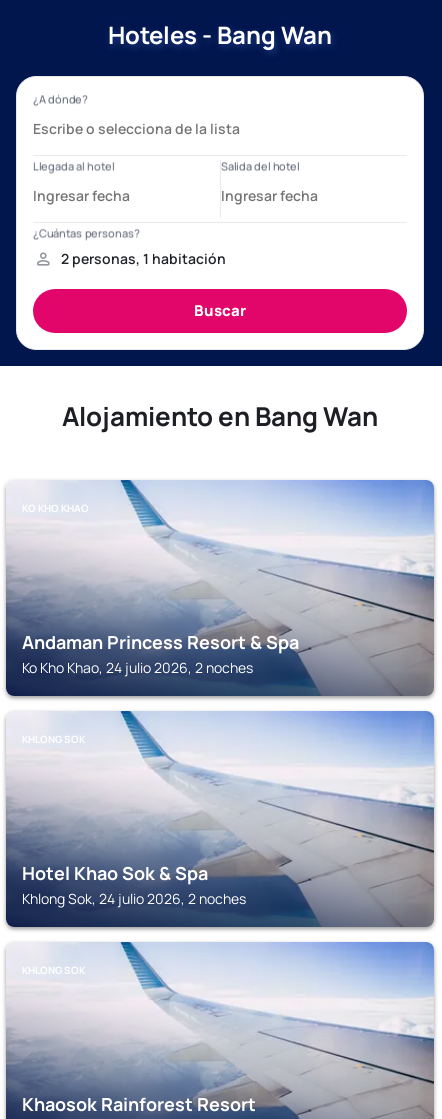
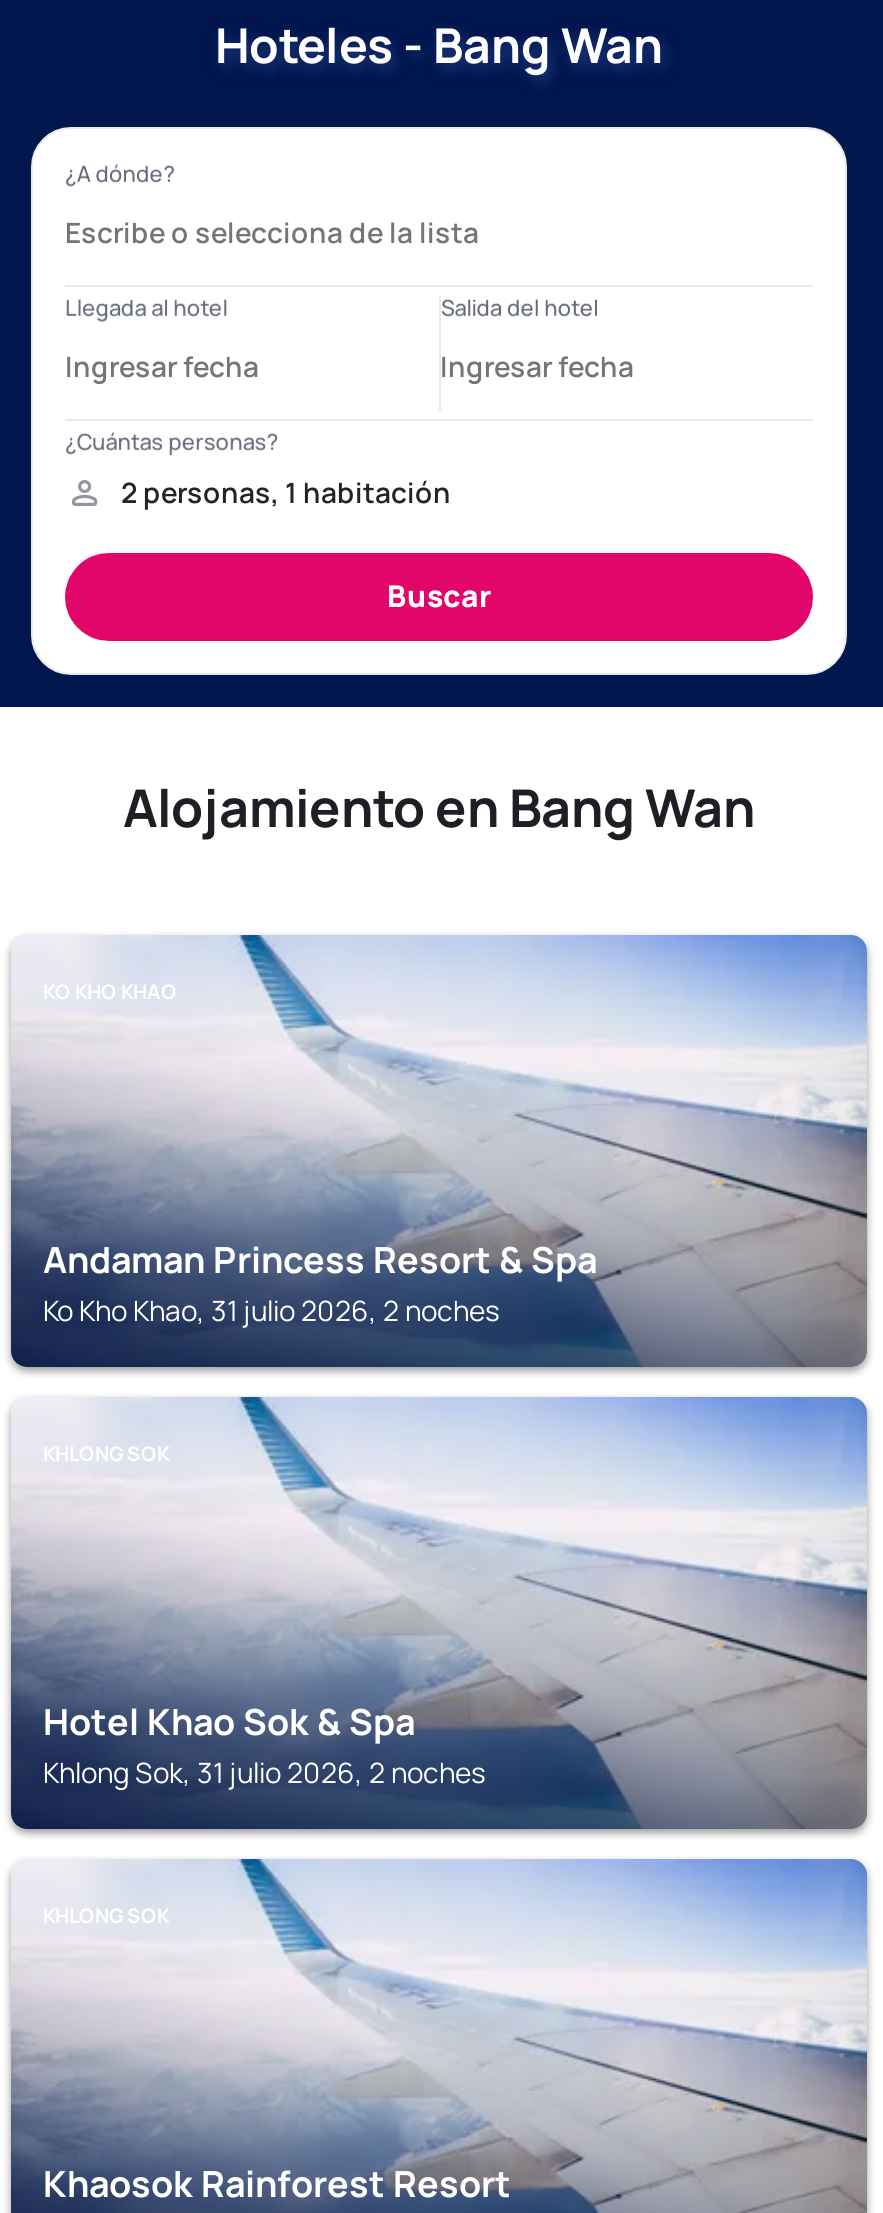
- Ko Kho Khao, 24 julio 2026, 2 noches
+ Ko Kho Khao, 31 julio 2026, 2 noches

- Khlong Sok, 24 julio 2026, 2 noches
+ Khlong Sok, 31 julio 2026, 2 noches
